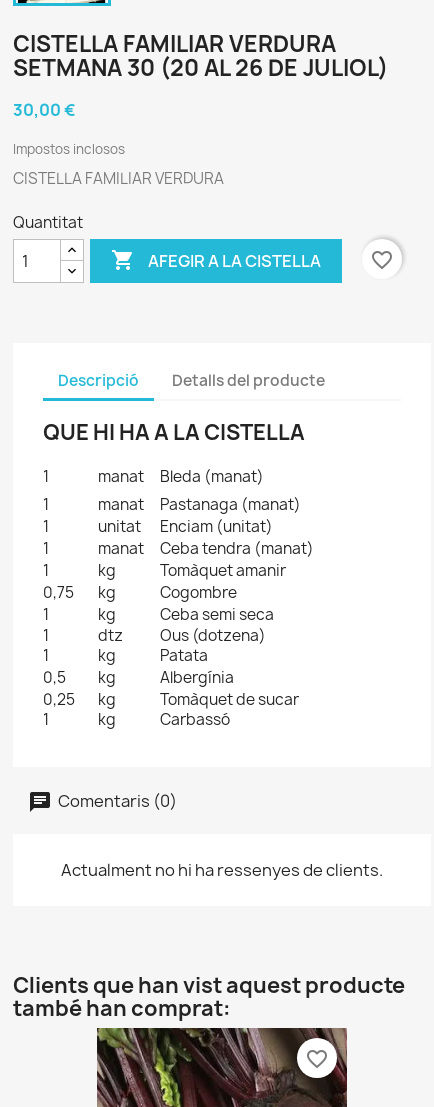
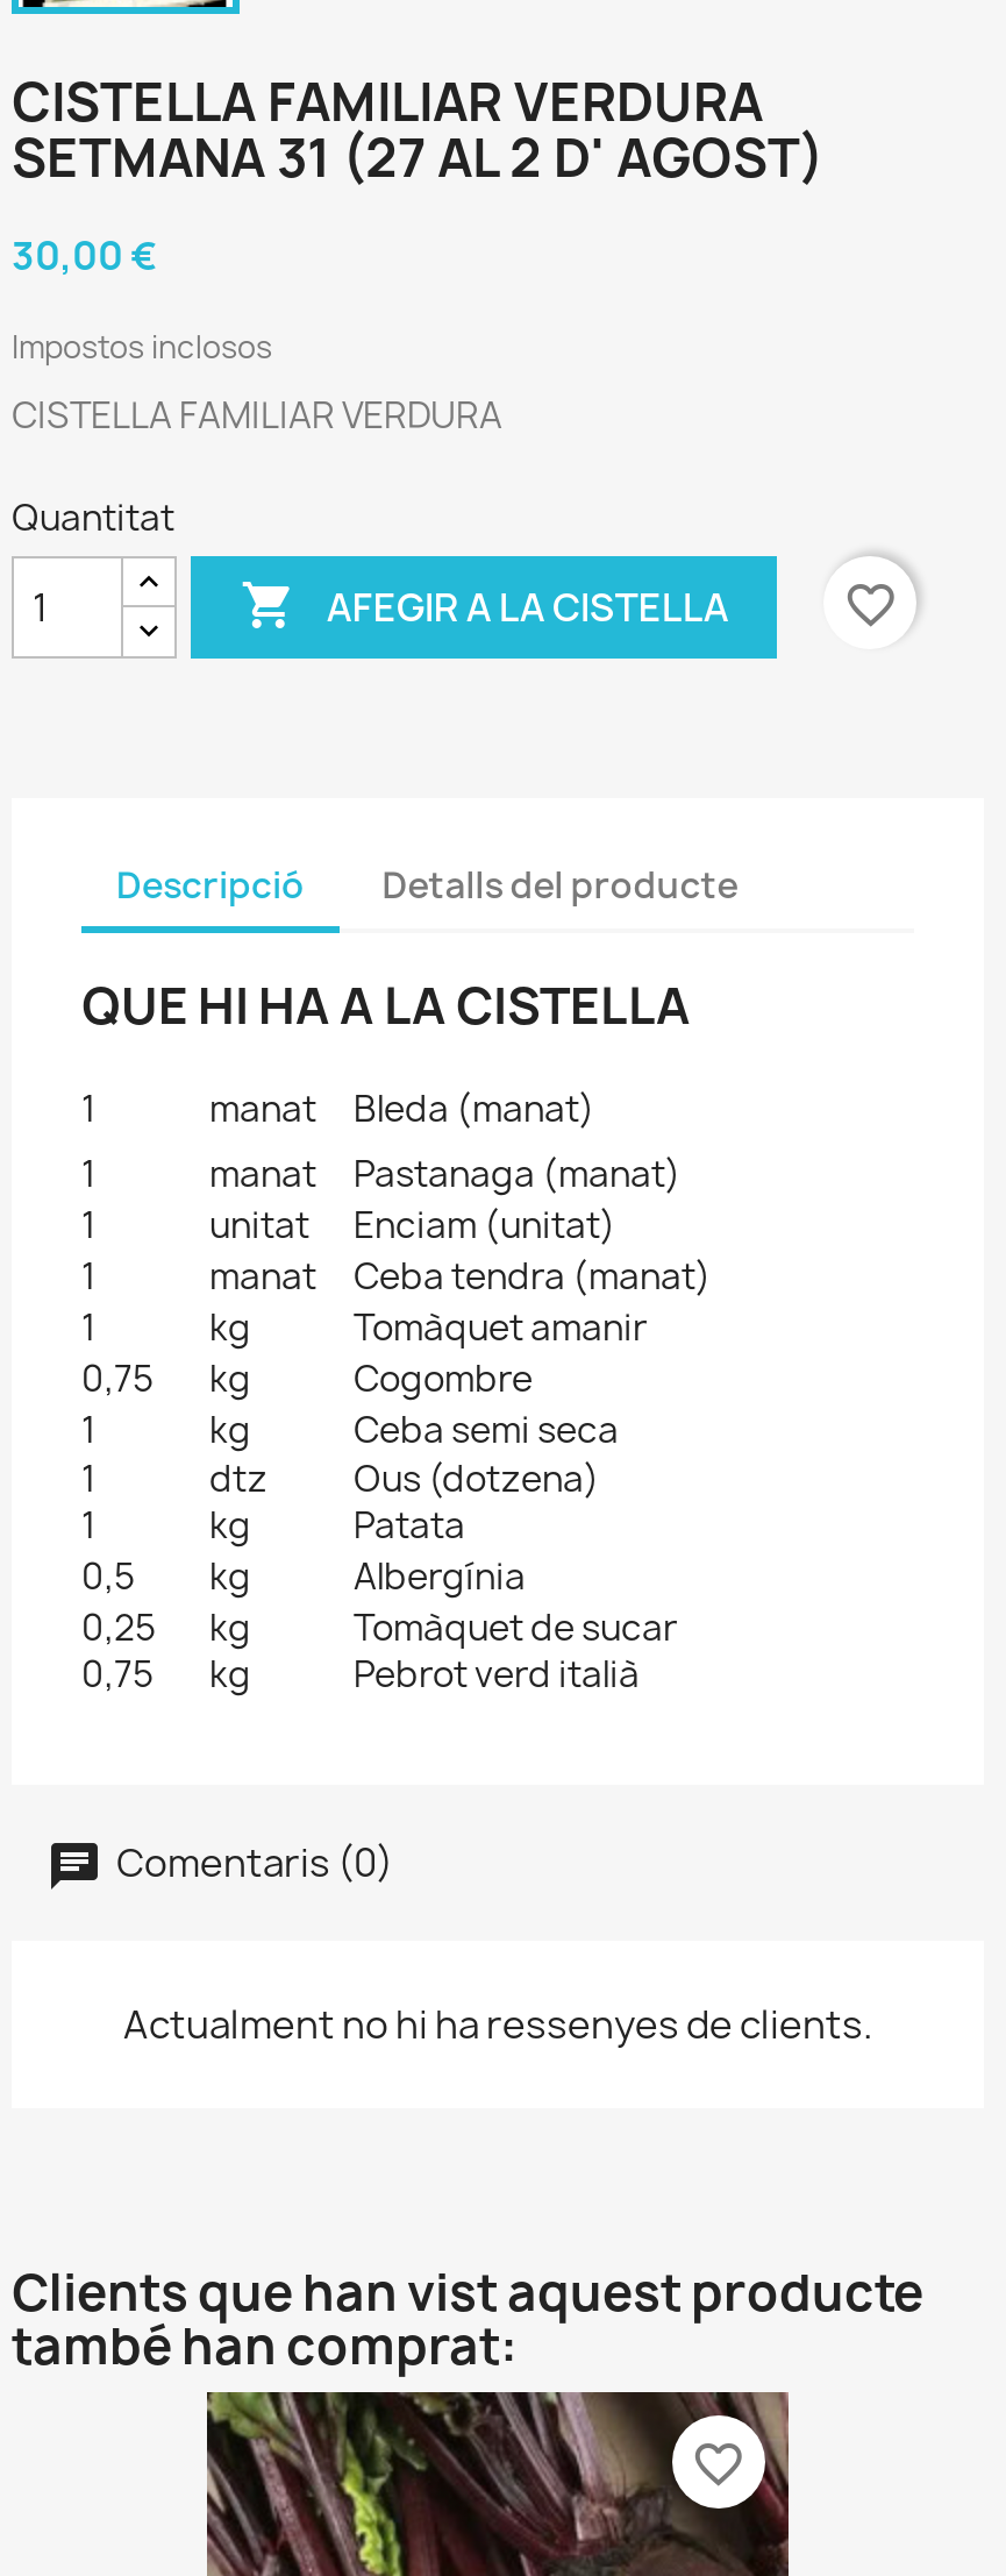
- SETMANA 30 (20 AL 26 DE JULIOL)
+ SETMANA 31 (27 AL 2 D' AGOST)

- 1
+ 0,75

- Carbassó
+ Pebrot verd italià
